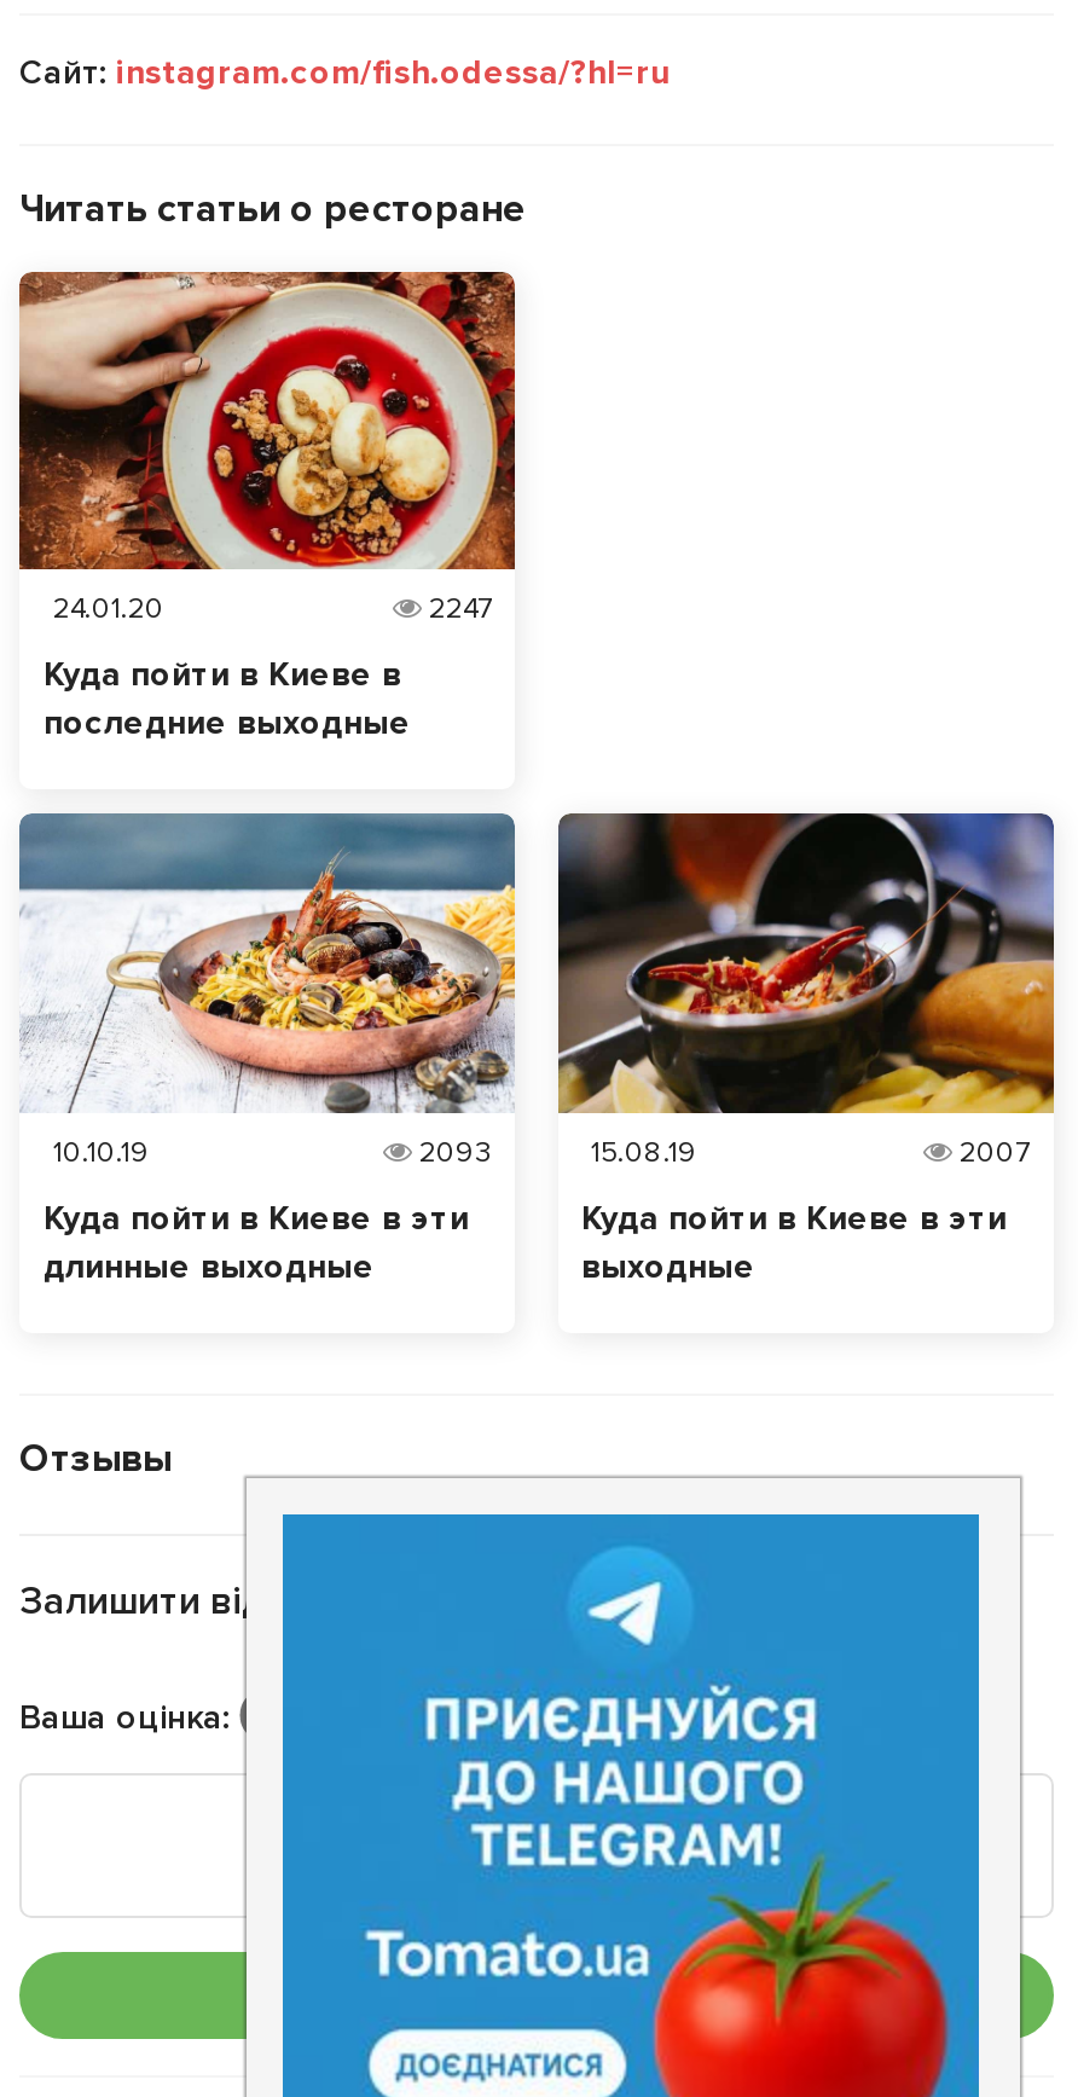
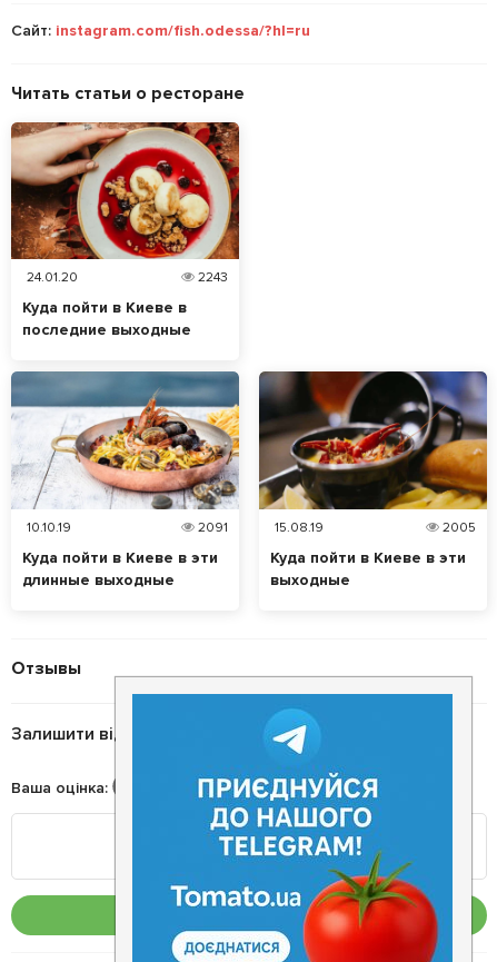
- 2247
+ 2243

- 2093
+ 2091

- 2007
+ 2005
